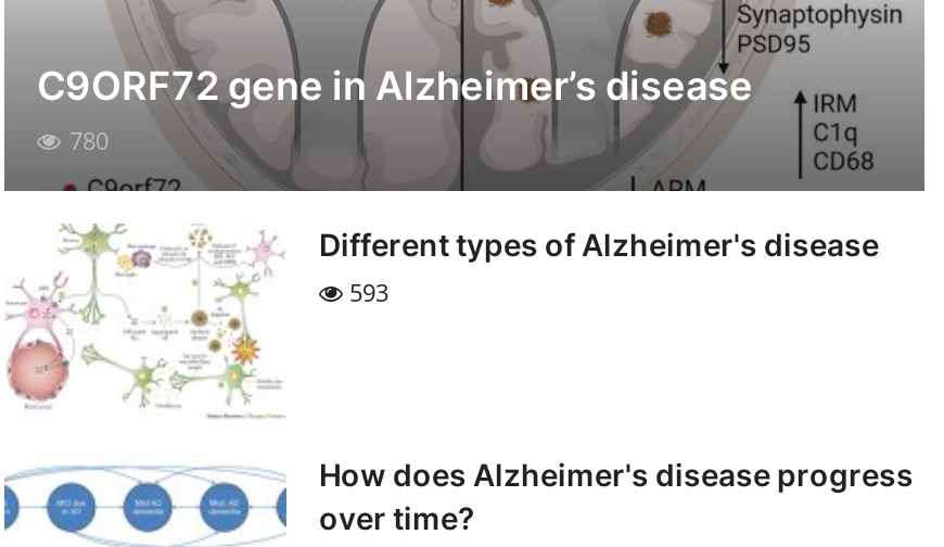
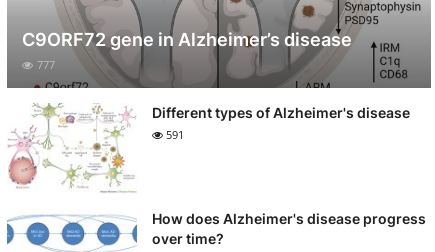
- 780
+ 777

- 593
+ 591
